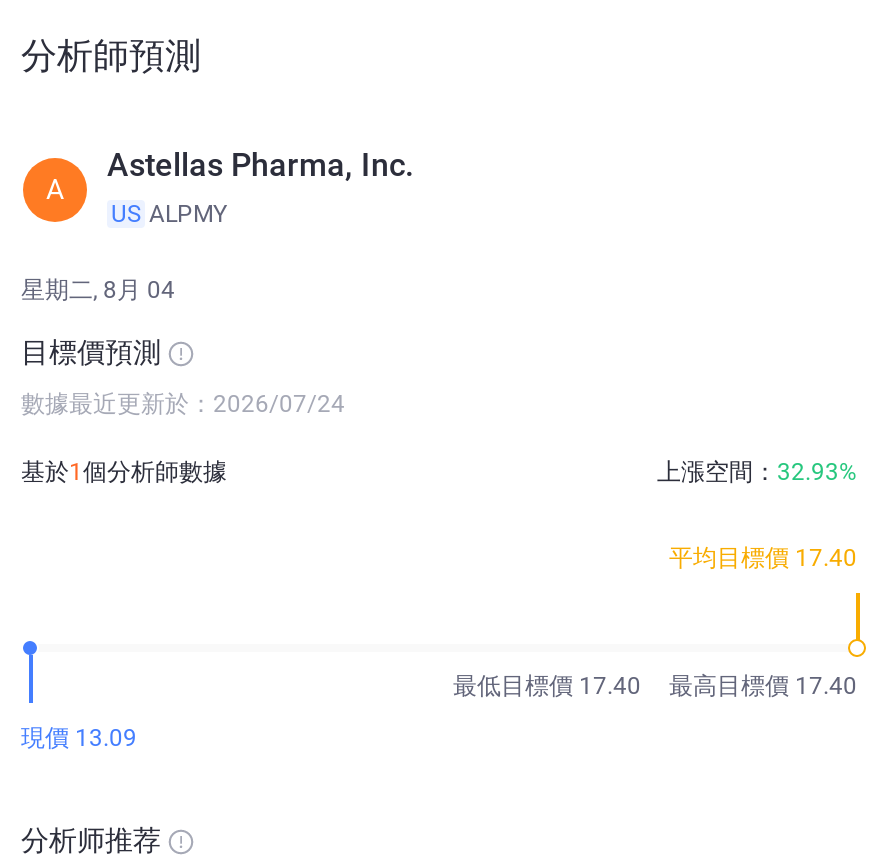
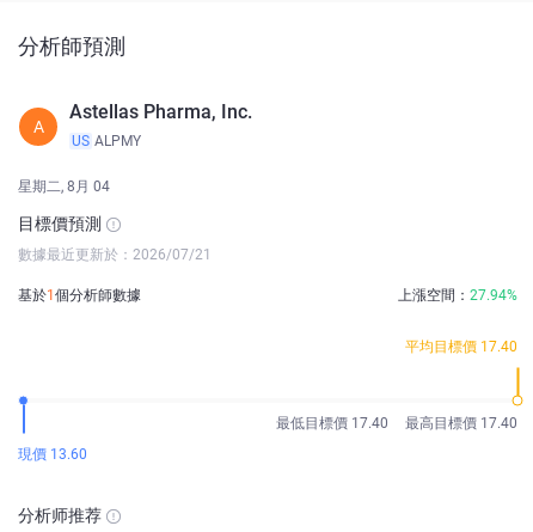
- 數據最近更新於：2026/07/24
+ 數據最近更新於：2026/07/21

- 上漲空間：32.93%
+ 上漲空間：27.94%

- 現價 13.09
+ 現價 13.60
